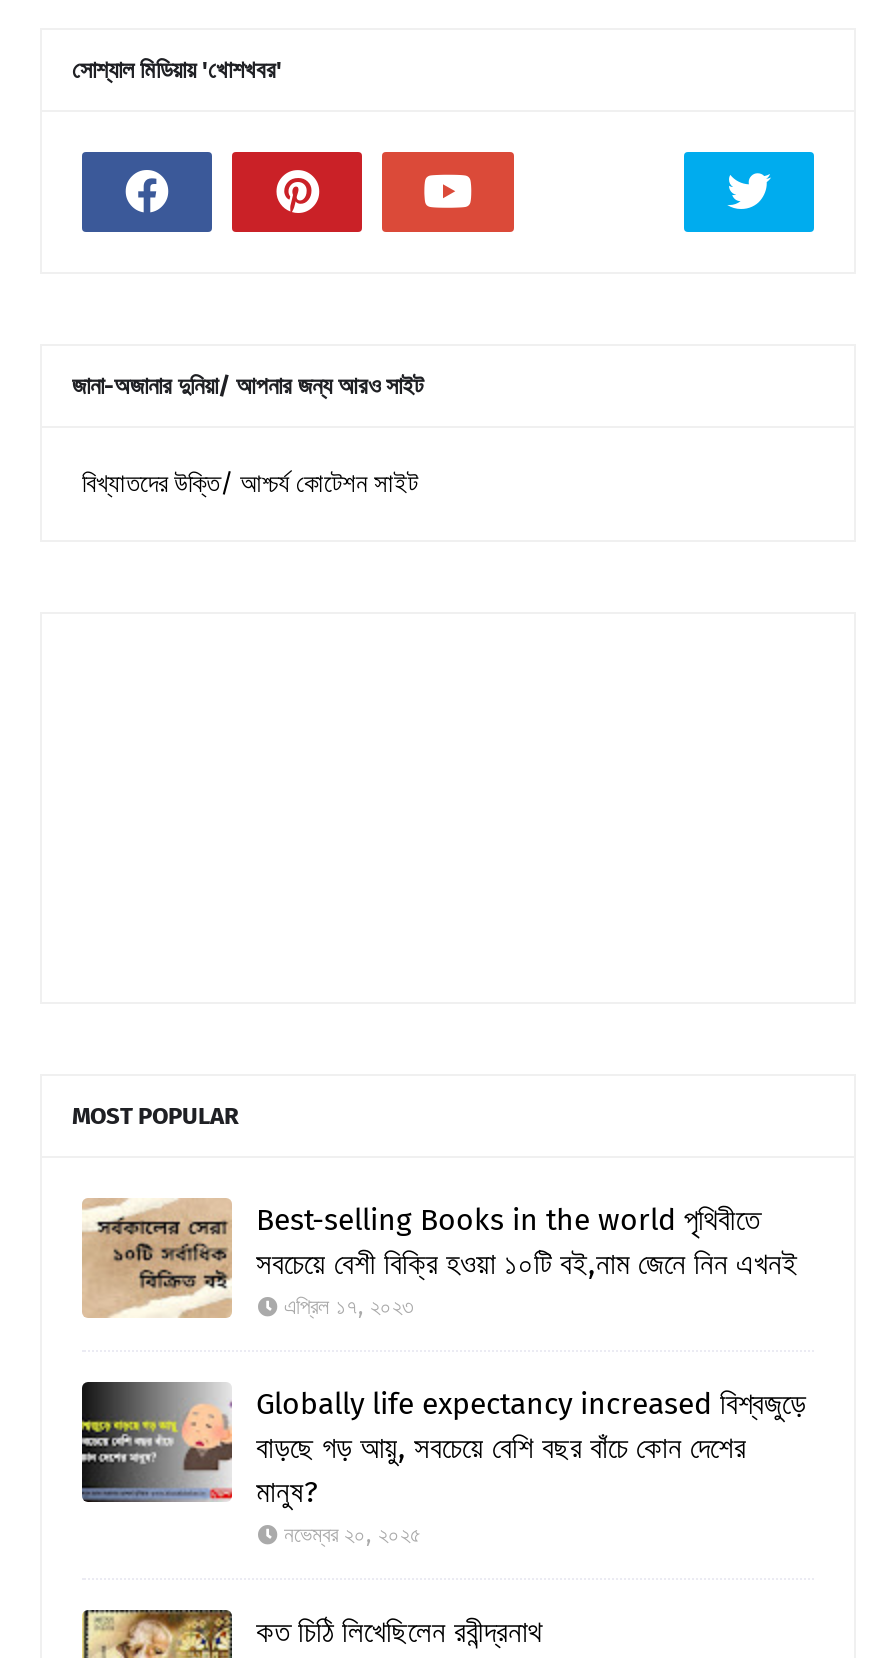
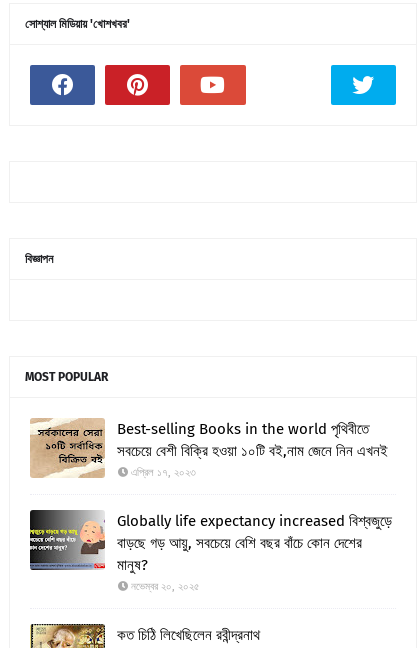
- জানা-অজানার দুনিয়া/ আপনার জন্য আরও সাইট
- বিখ্যাতদের উক্তি/ আশ্চর্য কোটেশন সাইট
+ বিজ্ঞাপন
